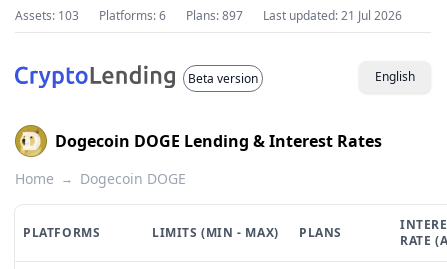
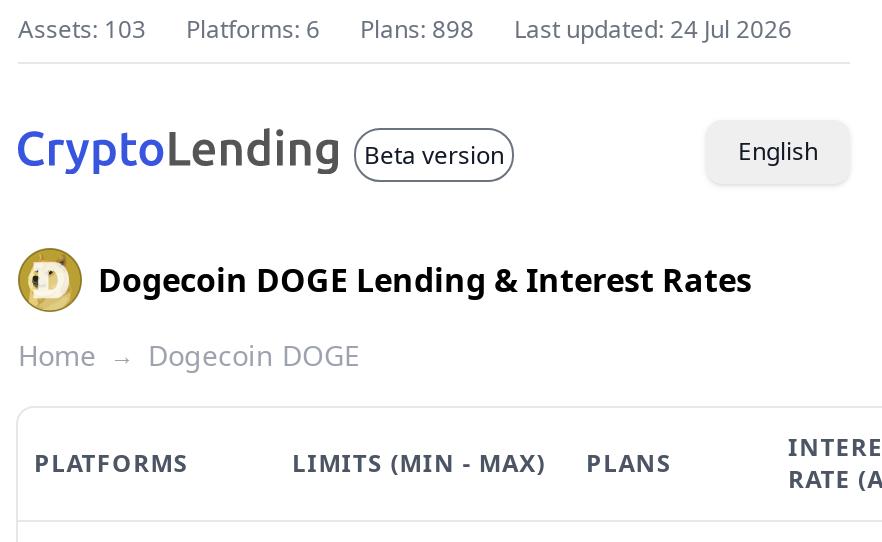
- Plans: 897
+ Plans: 898

- Last updated: 21 Jul 2026
+ Last updated: 24 Jul 2026
